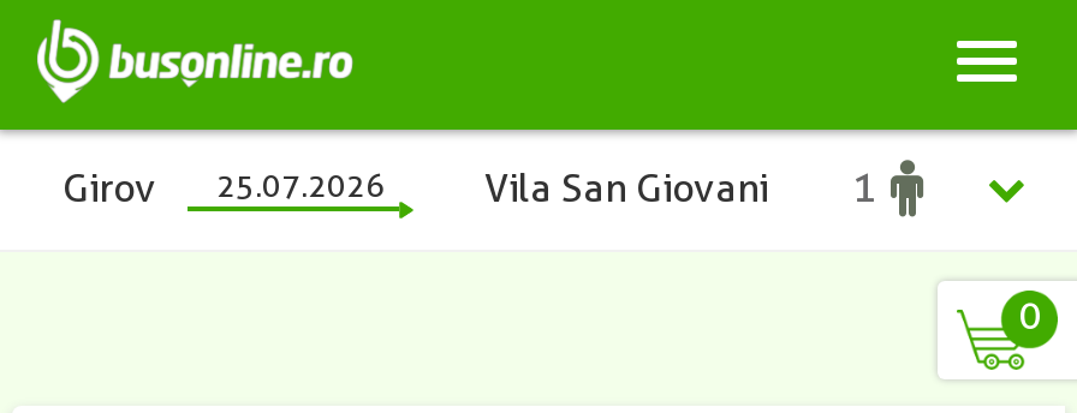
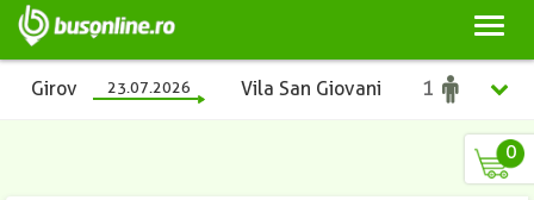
- Girov 25.07.2026
+ Girov 23.07.2026
